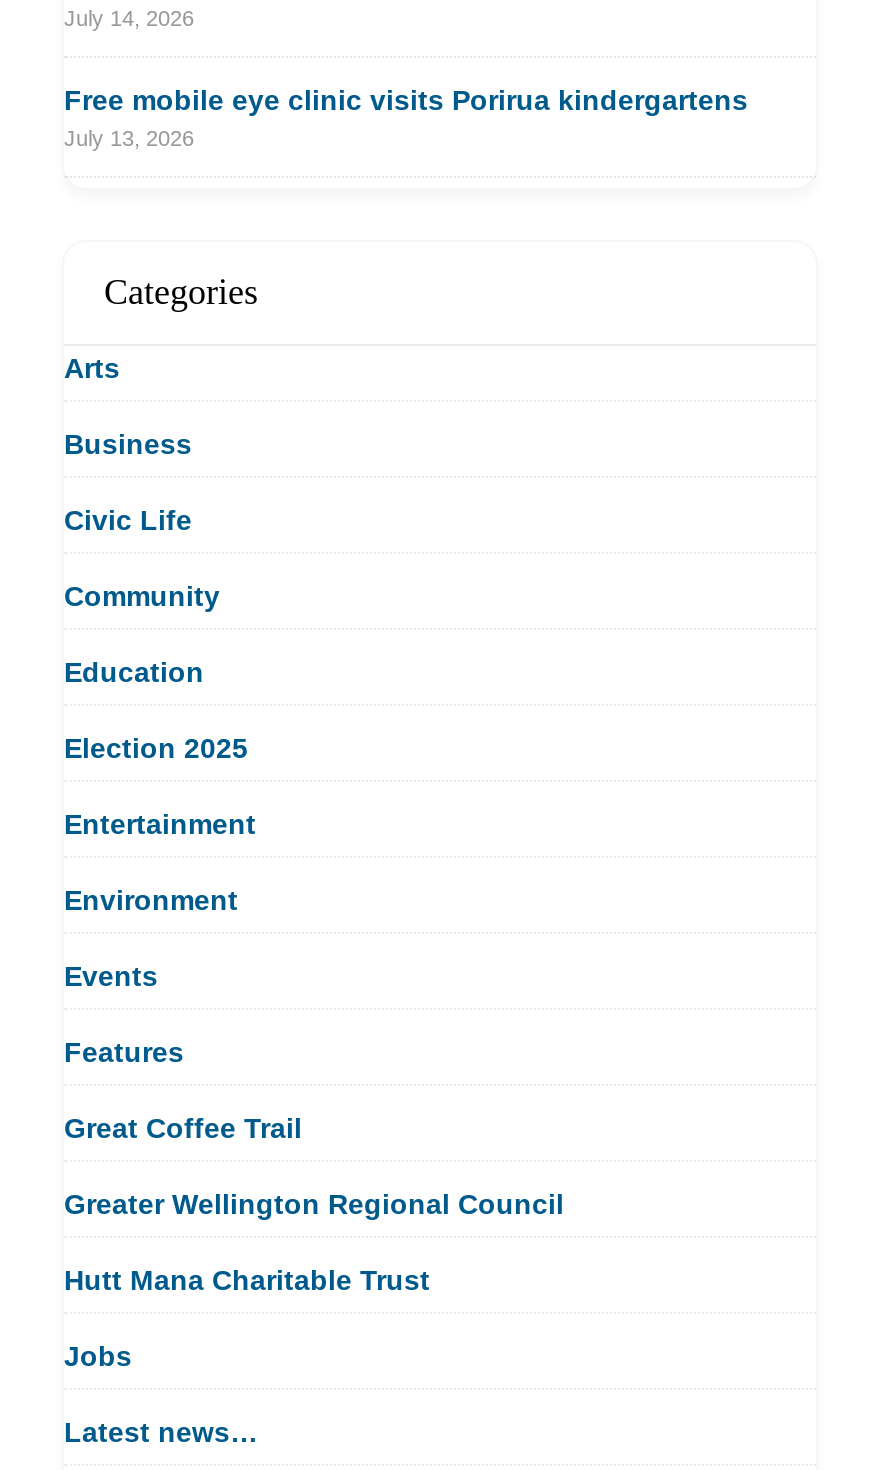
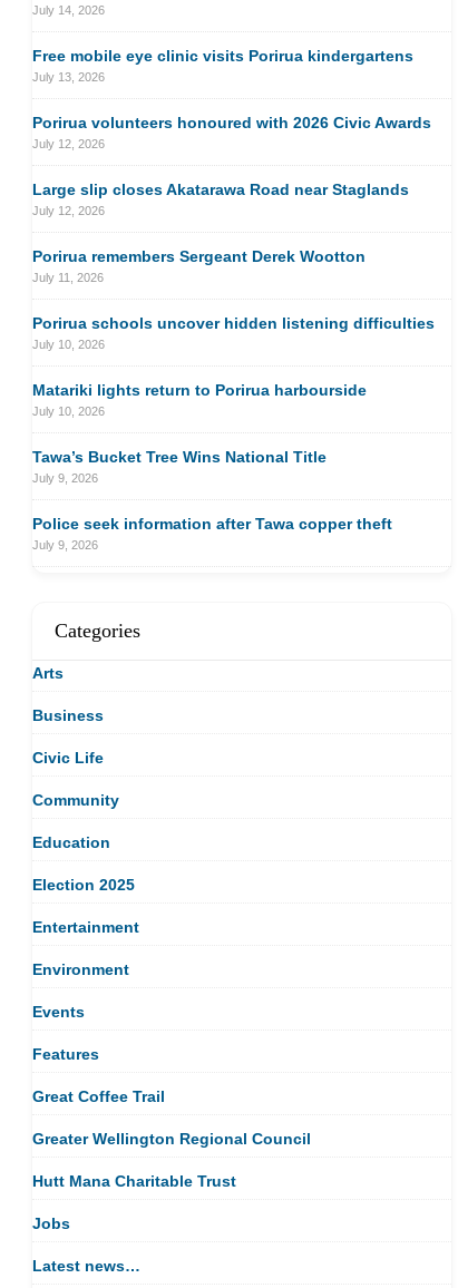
+ Porirua volunteers honoured with 2026 Civic Awards
+ July 12, 2026
+ Large slip closes Akatarawa Road near Staglands
+ July 12, 2026
+ Porirua remembers Sergeant Derek Wootton
+ July 11, 2026
+ Porirua schools uncover hidden listening difficulties
+ July 10, 2026
+ Matariki lights return to Porirua harbourside
+ July 10, 2026
+ Tawa’s Bucket Tree Wins National Title
+ July 9, 2026
+ Police seek information after Tawa copper theft
+ July 9, 2026
